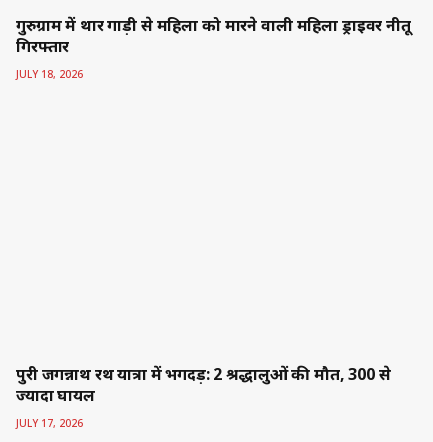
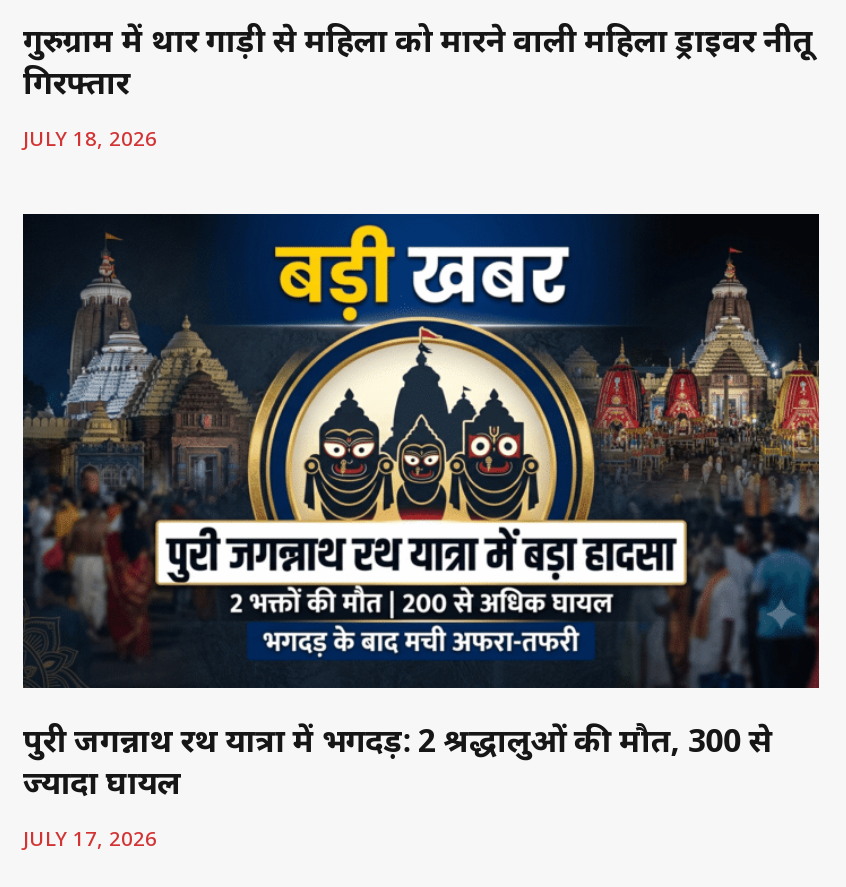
+ [image]
